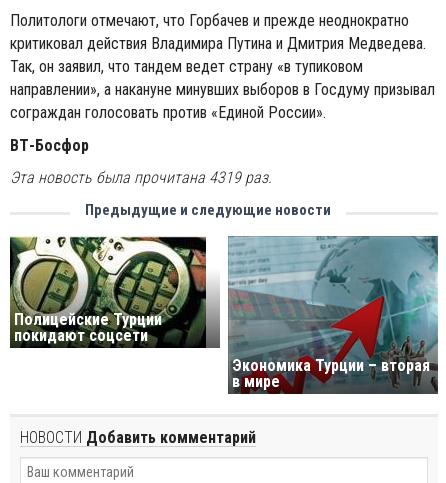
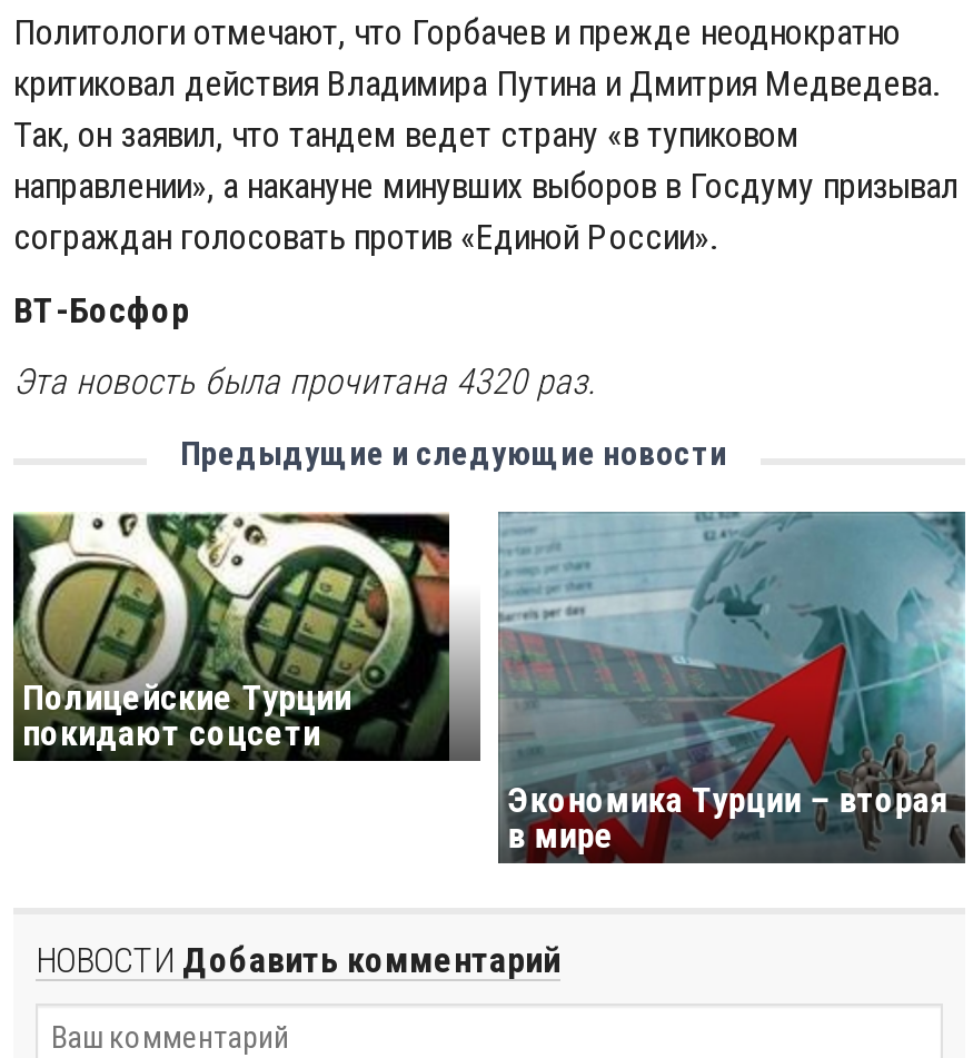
- Эта новость была прочитана 4319 раз.
+ Эта новость была прочитана 4320 раз.
